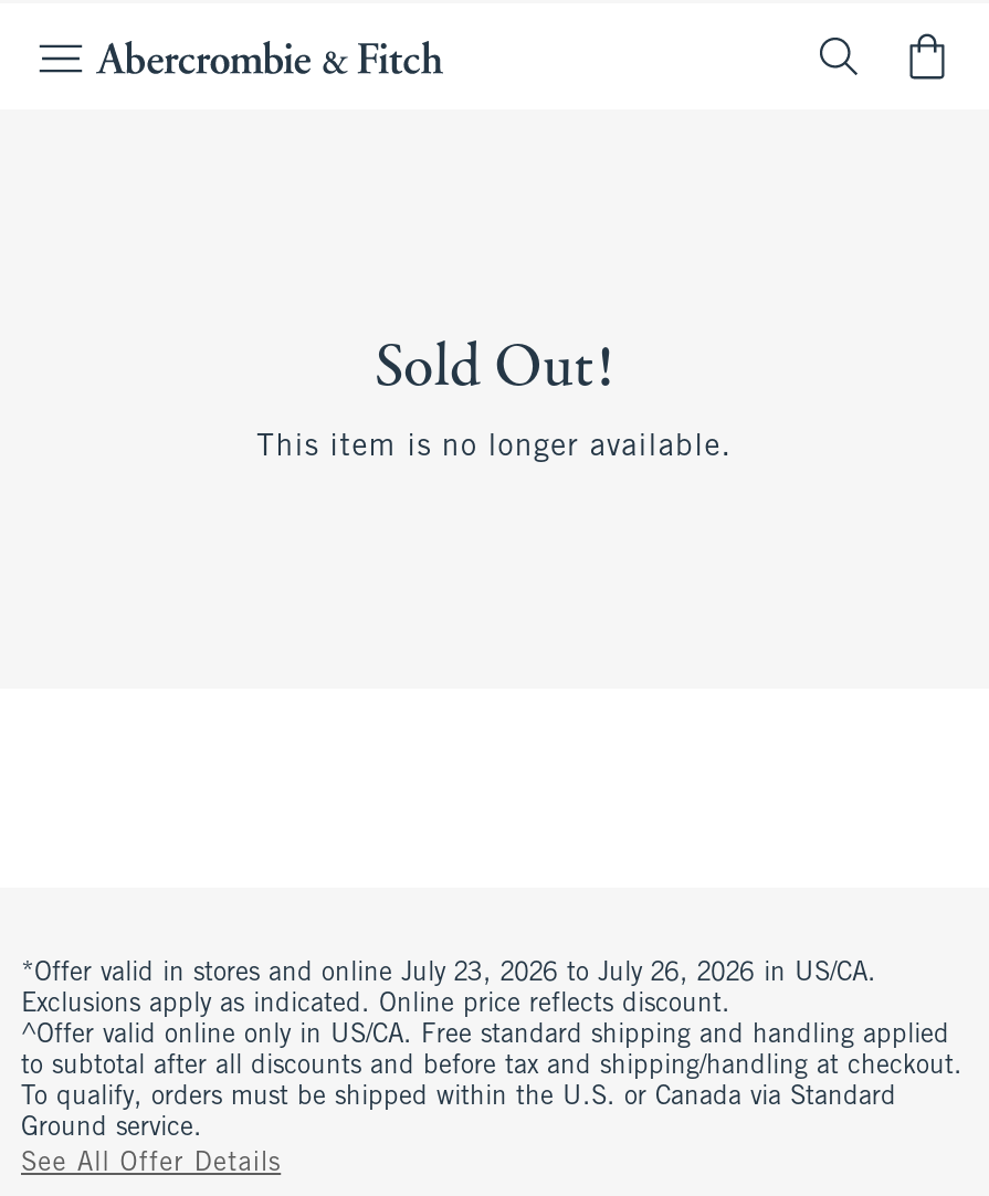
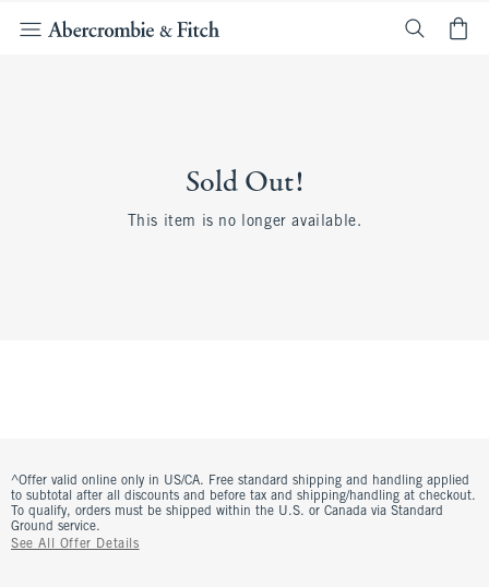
- *Offer valid in stores and online July 23, 2026 to July 26, 2026 in US/CA.
- Exclusions apply as indicated. Online price reflects discount.
